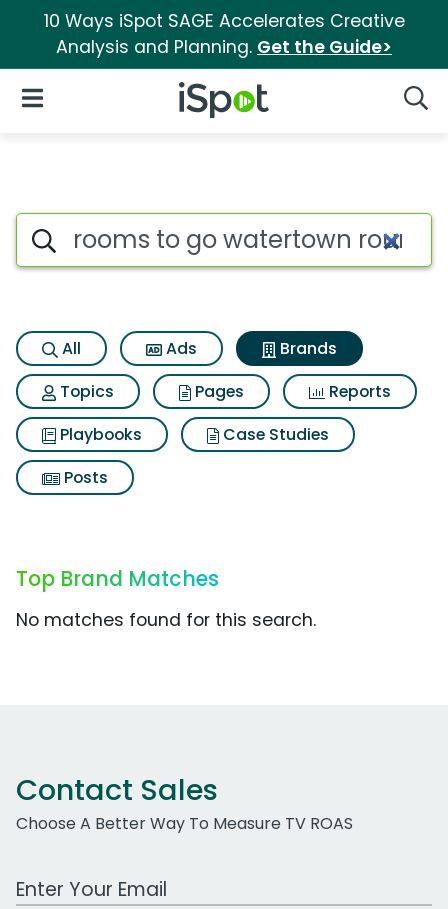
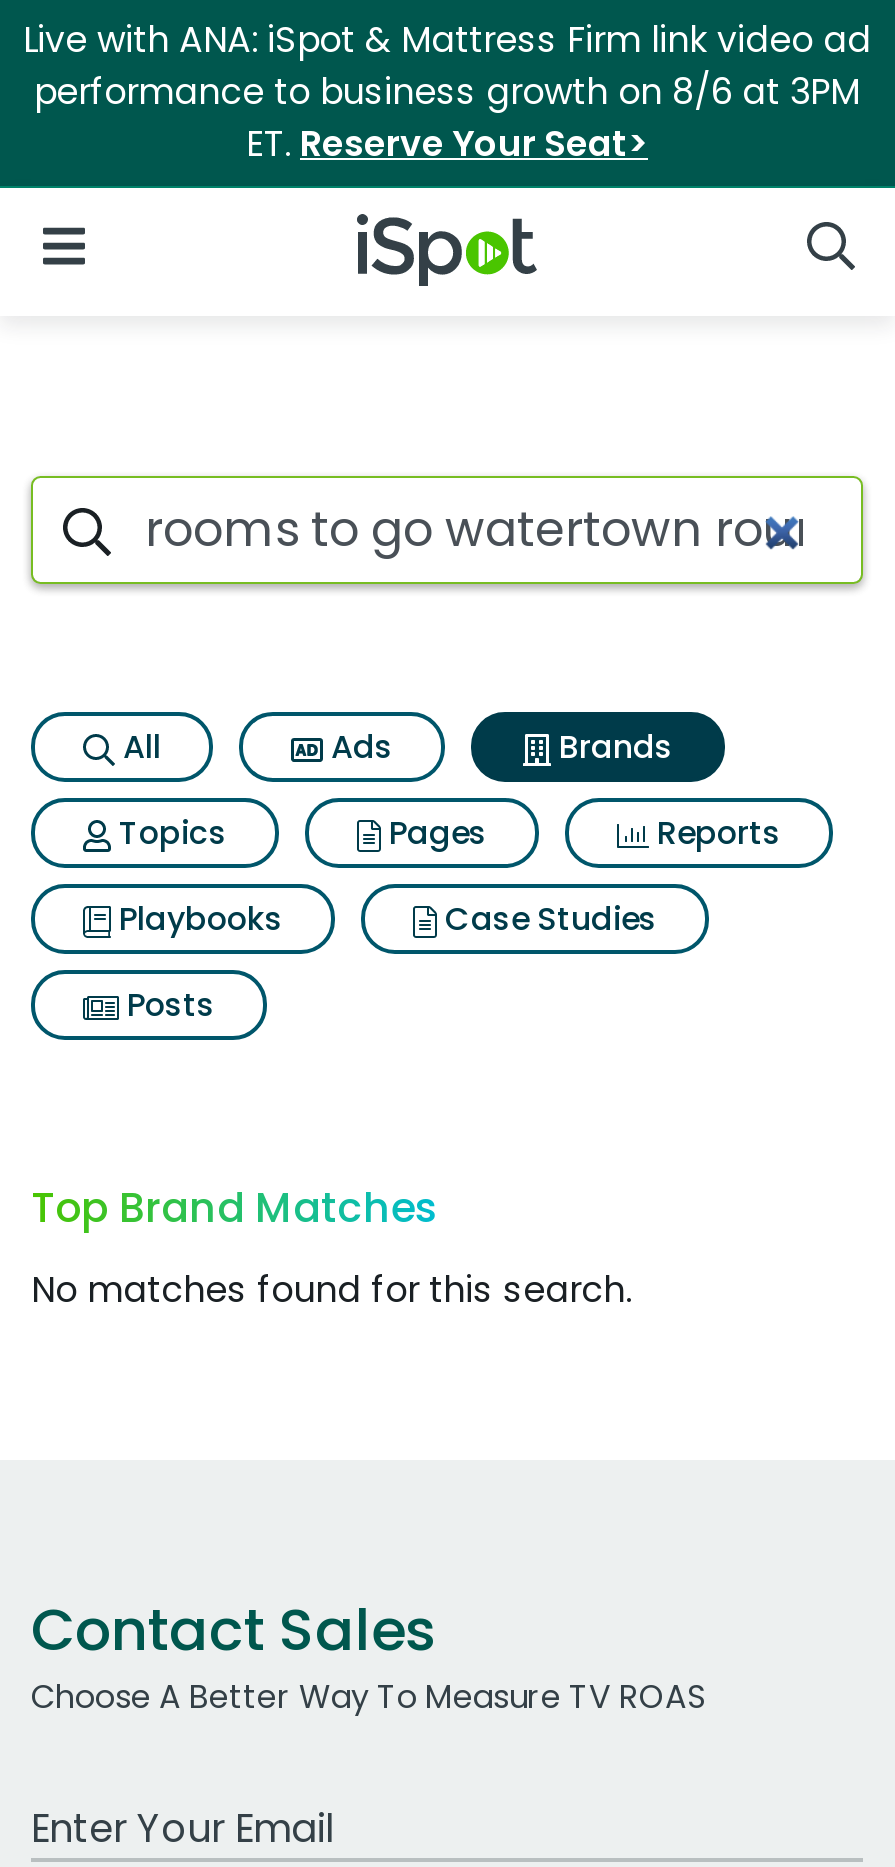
- 10 Ways iSpot SAGE Accelerates Creative
- Analysis and Planning. Get the Guide>
+ Live with ANA: iSpot & Mattress Firm link video ad
+ performance to business growth on 8/6 at 3PM
+ ET. Reserve Your Seat>
